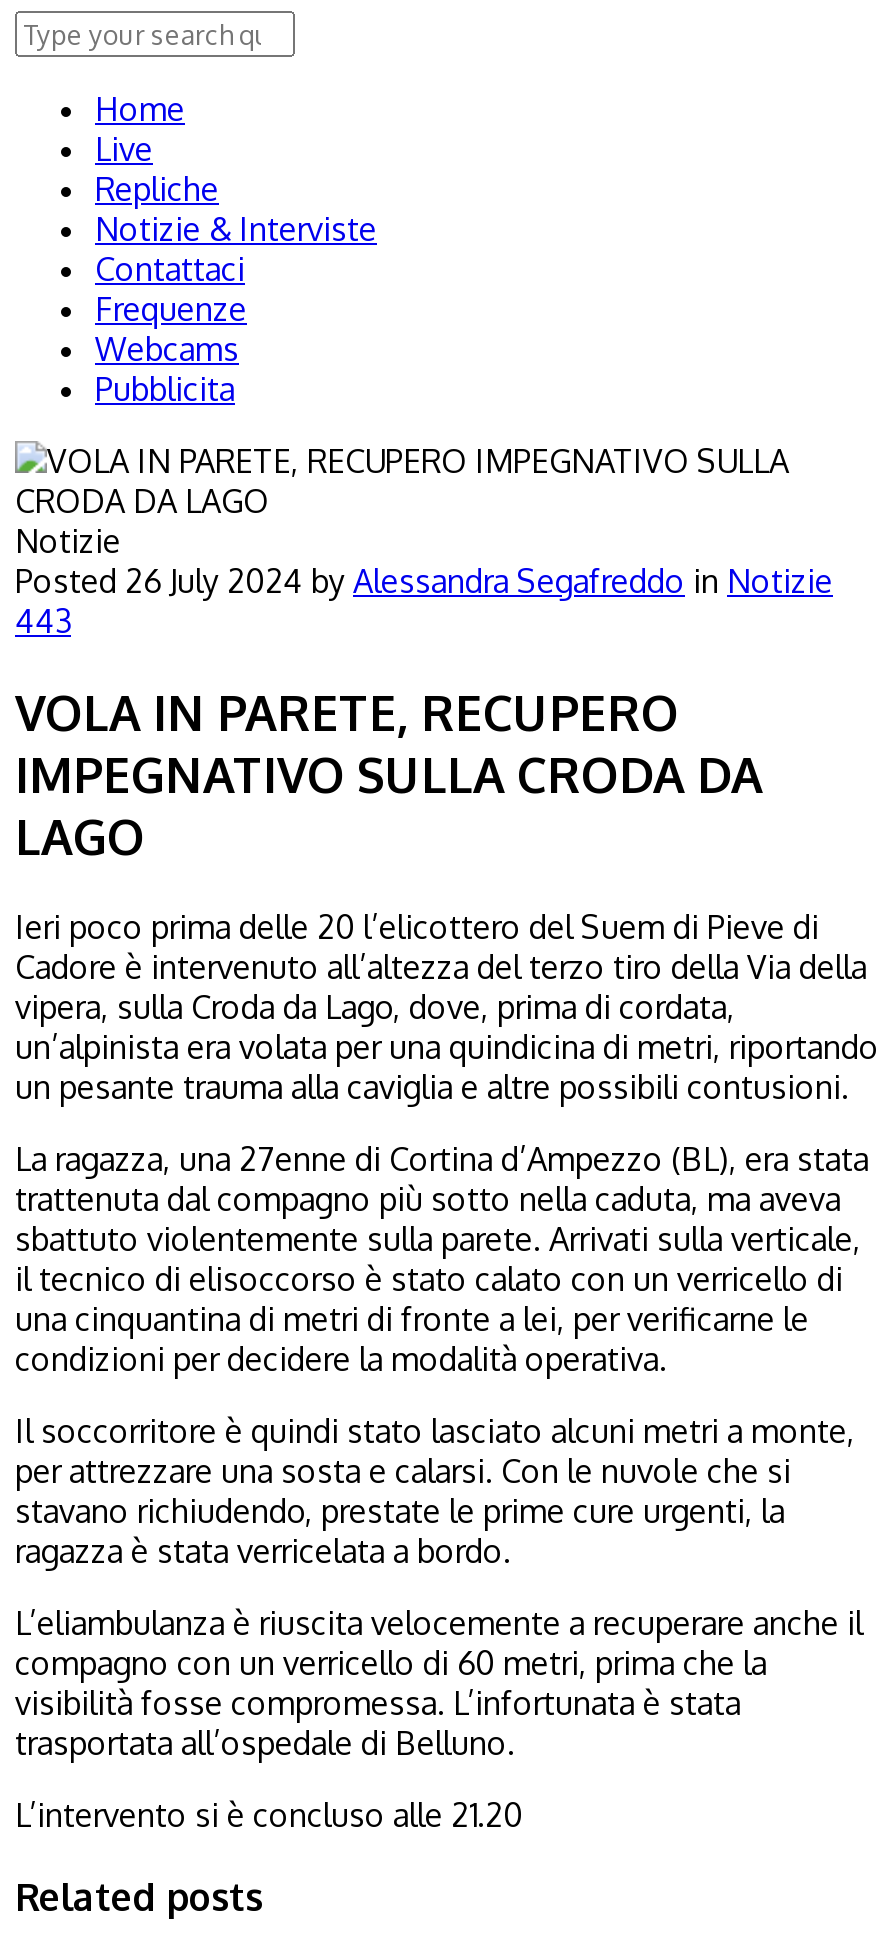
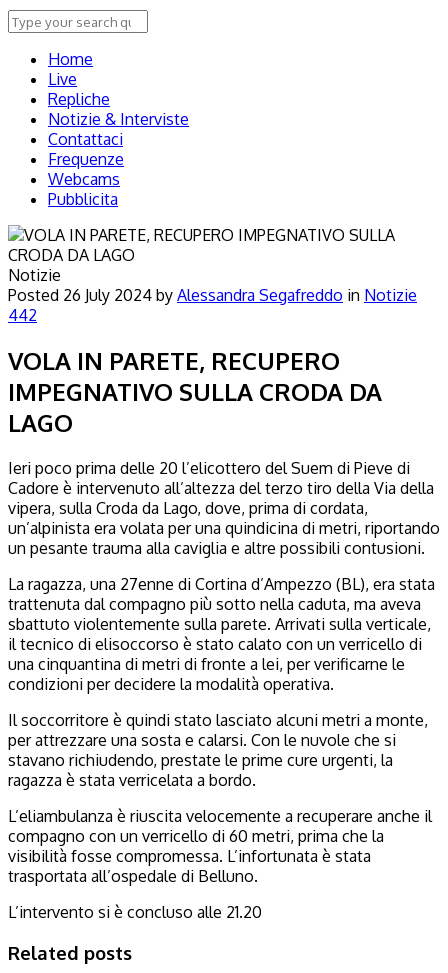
- 443
+ 442
